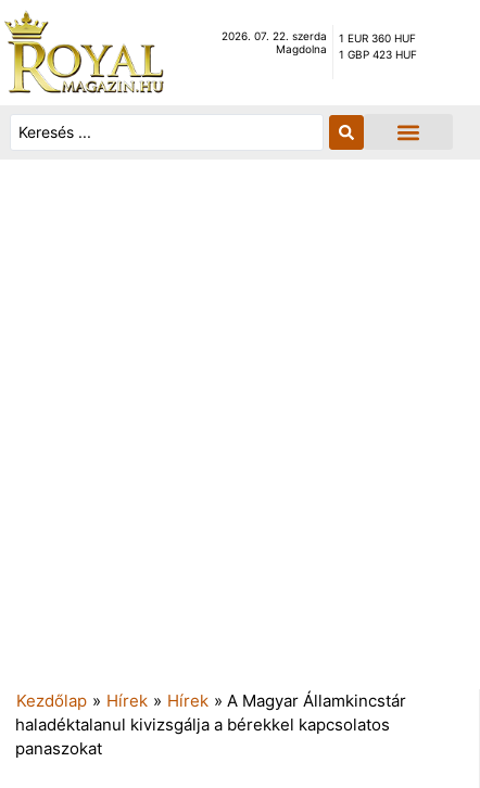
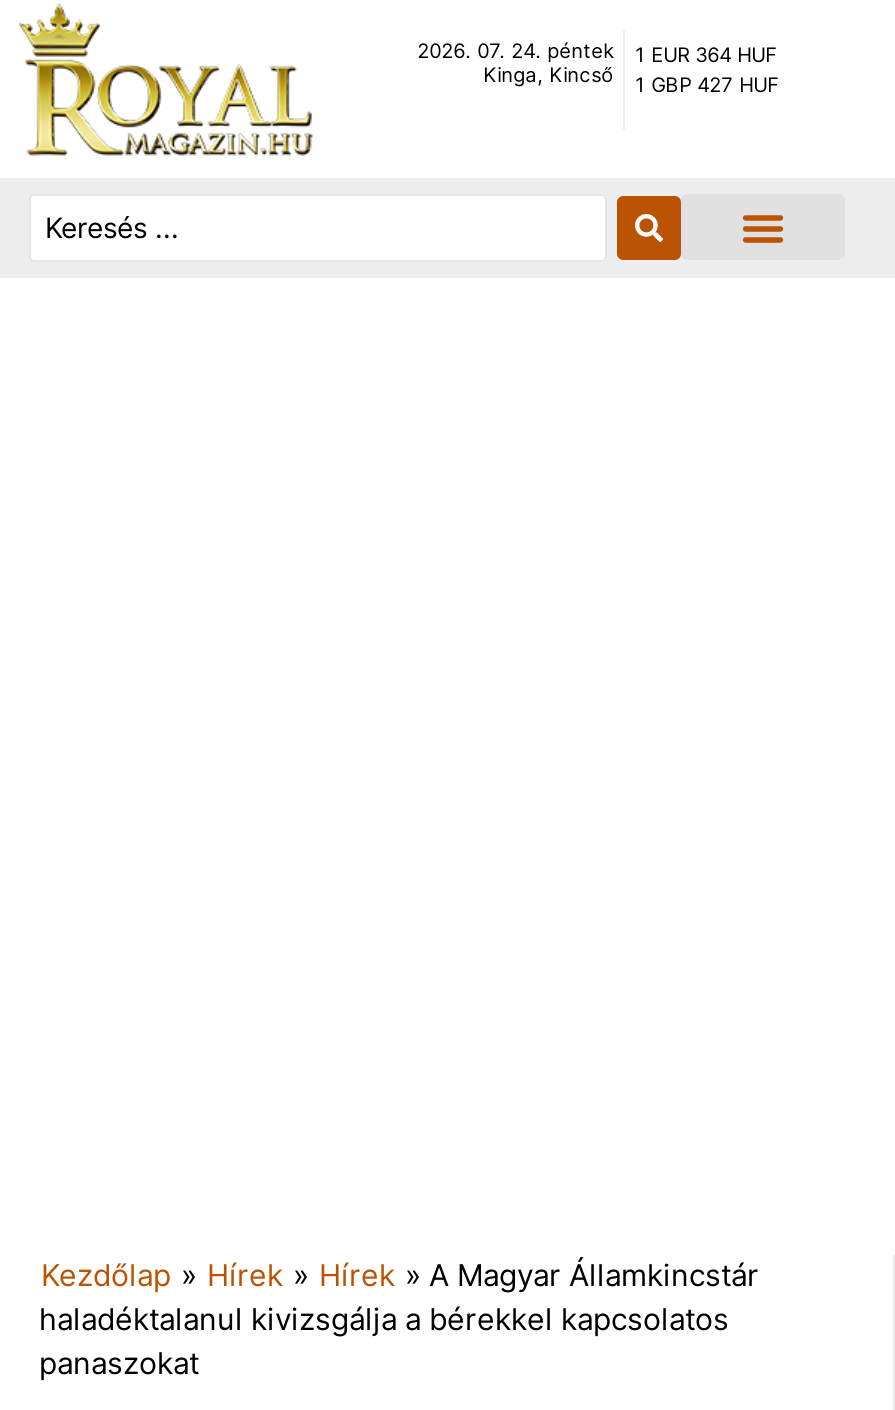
- 2026. 07. 22. szerda
- Magdolna
+ 2026. 07. 24. péntek
+ Kinga, Kincső

- 1 EUR 360 HUF
- 1 GBP 423 HUF
+ 1 EUR 364 HUF
+ 1 GBP 427 HUF
